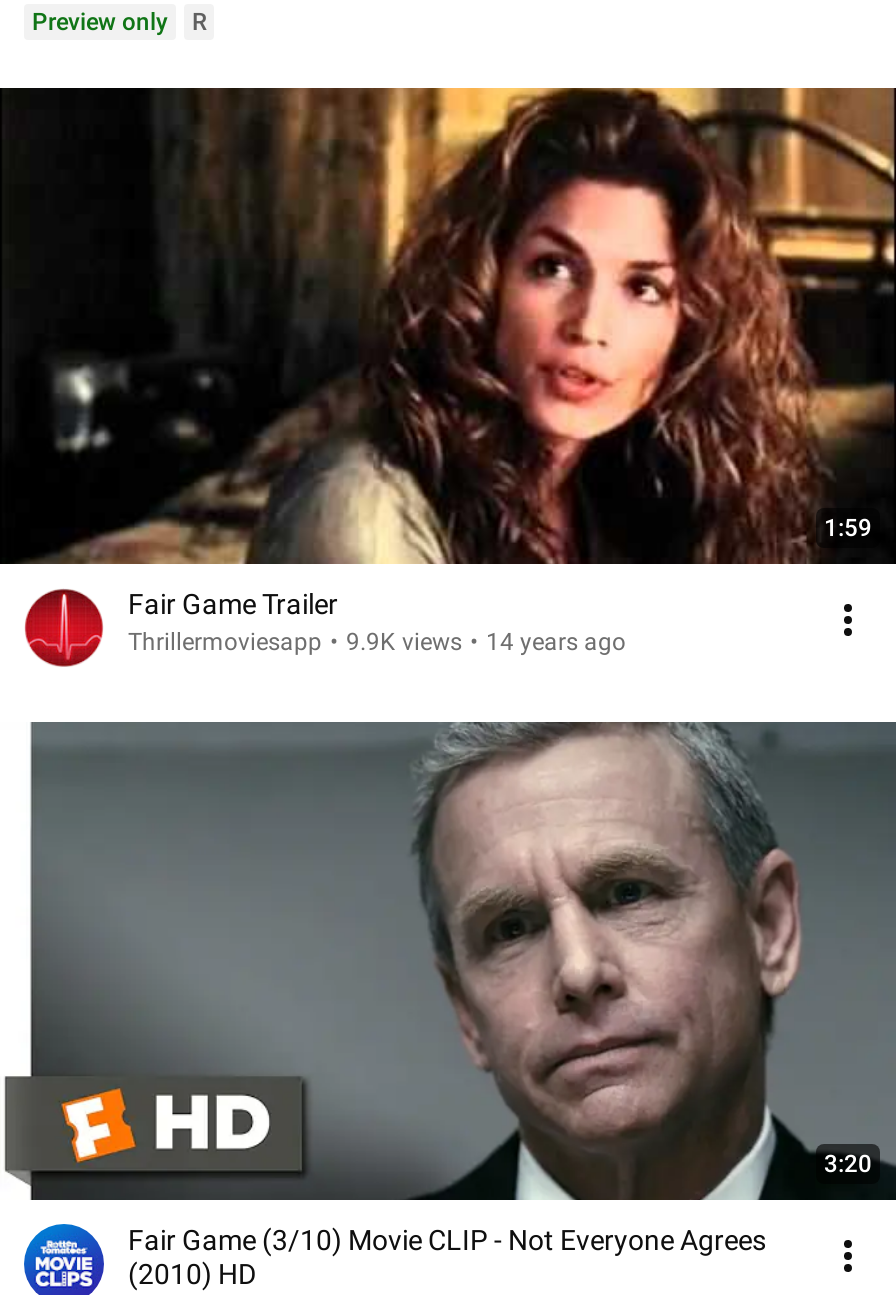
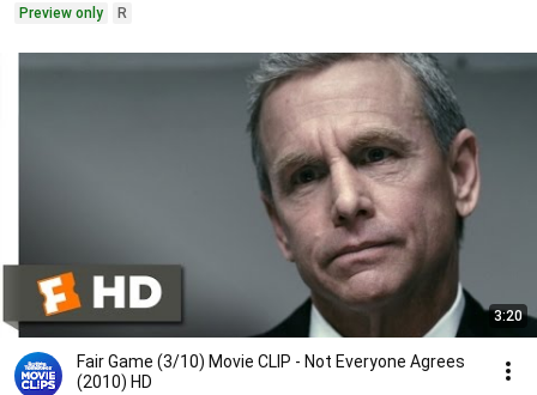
- [image]
- 1:59
- Fair Game Trailer
- Thrillermoviesapp • 9.9K views • 14 years ago

- [image]
